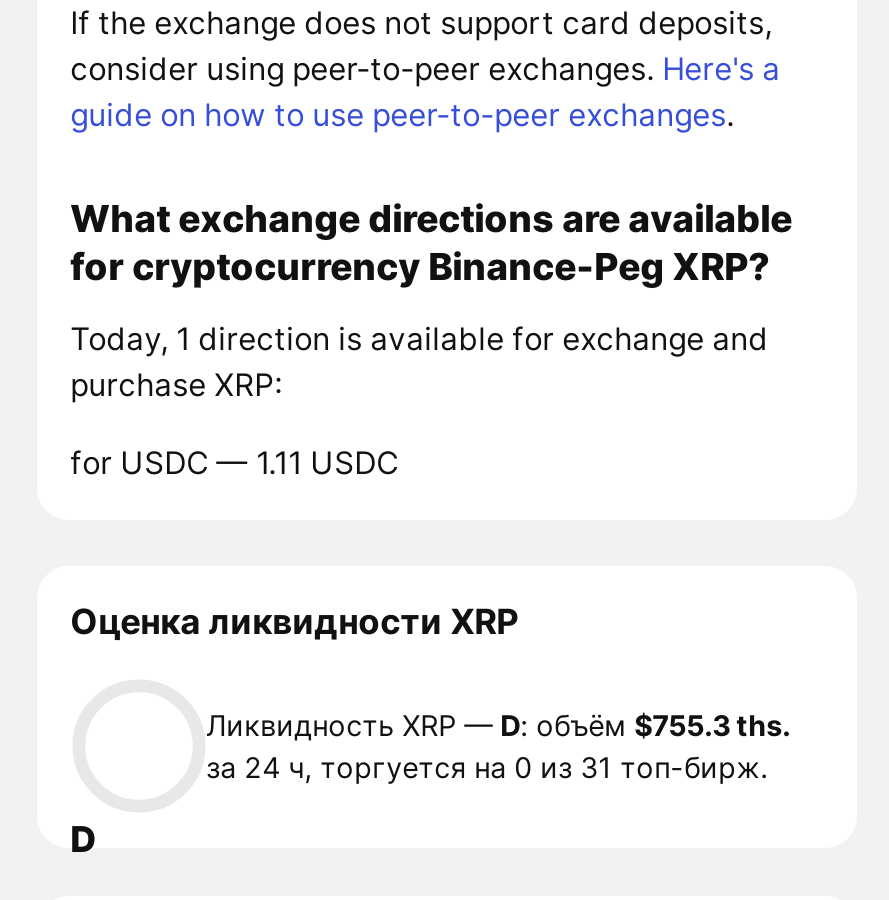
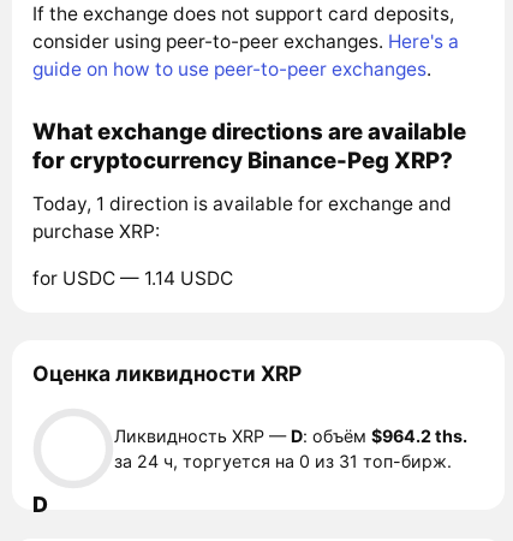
- for USDC — 1.11 USDC
+ for USDC — 1.14 USDC

- Ликвидность XRP — D: объём $755.3 ths.
+ Ликвидность XRP — D: объём $964.2 ths.
